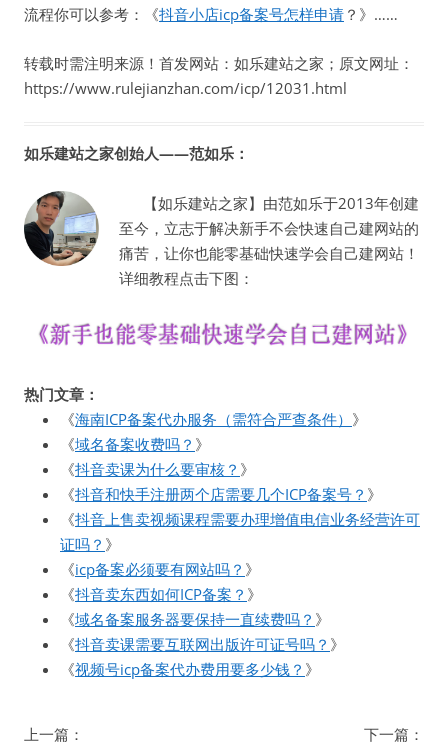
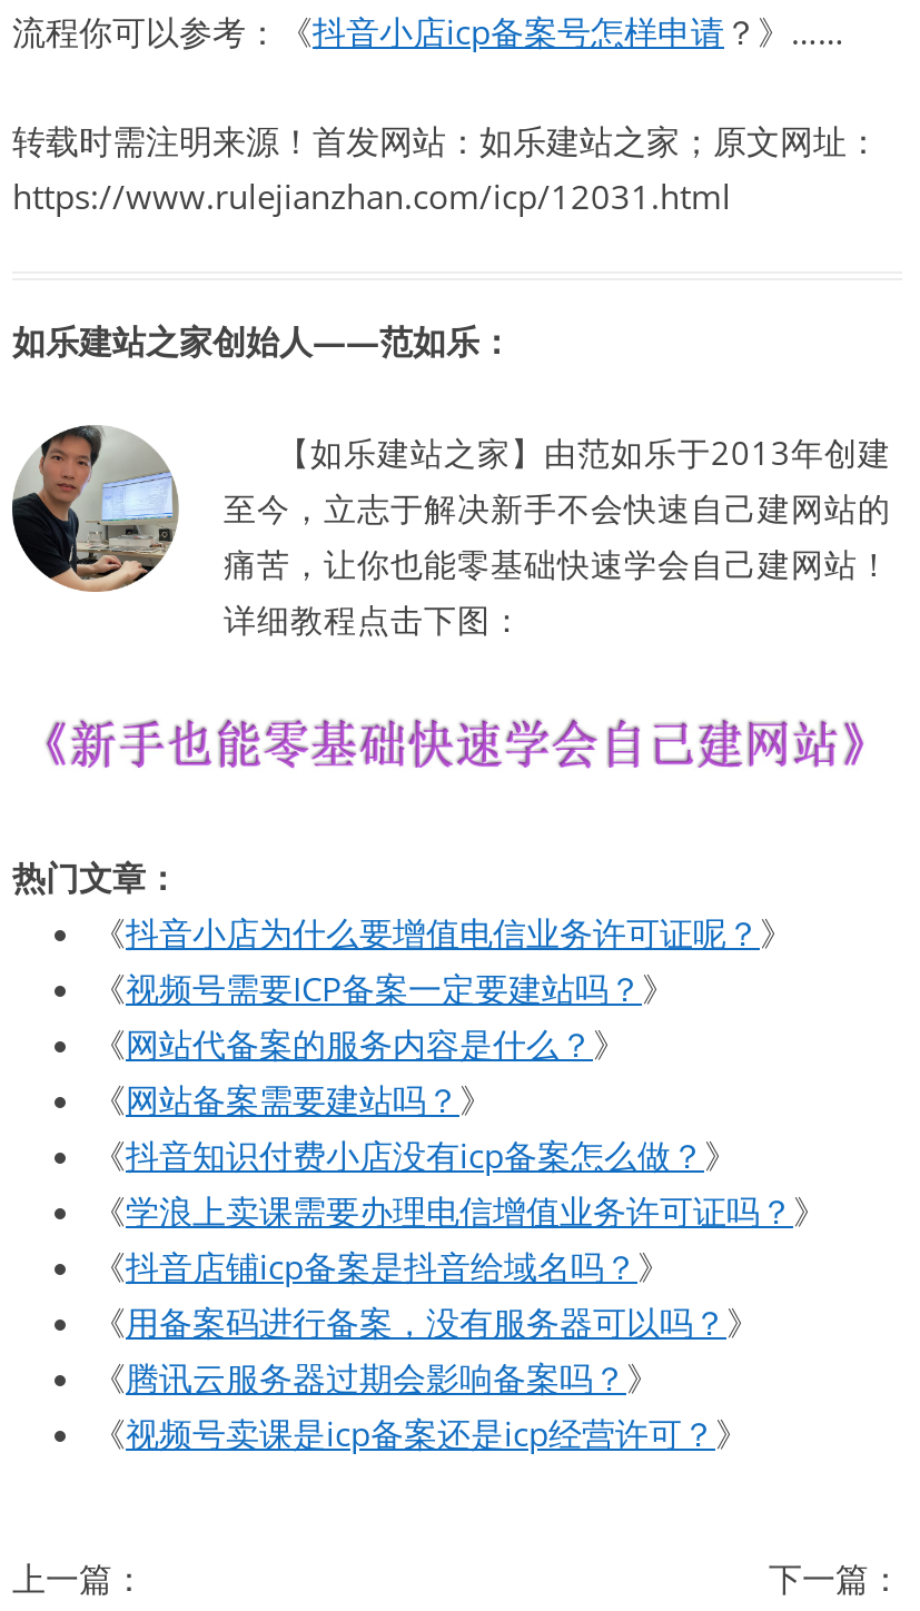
- 《海南ICP备案代办服务（需符合严查条件）》
- 《域名备案收费吗？》
- 《抖音卖课为什么要审核？》
- 《抖音和快手注册两个店需要几个ICP备案号？》
- 《抖音上售卖视频课程需要办理增值电信业务经营许可
- 证吗？》
- 《icp备案必须要有网站吗？》
- 《抖音卖东西如何ICP备案？》
- 《域名备案服务器要保持一直续费吗？》
- 《抖音卖课需要互联网出版许可证号吗？》
- 《视频号icp备案代办费用要多少钱？》
+ 《抖音小店为什么要增值电信业务许可证呢？》
+ 《视频号需要ICP备案一定要建站吗？》
+ 《网站代备案的服务内容是什么？》
+ 《网站备案需要建站吗？》
+ 《抖音知识付费小店没有icp备案怎么做？》
+ 《学浪上卖课需要办理电信增值业务许可证吗？》
+ 《抖音店铺icp备案是抖音给域名吗？》
+ 《用备案码进行备案，没有服务器可以吗？》
+ 《腾讯云服务器过期会影响备案吗？》
+ 《视频号卖课是icp备案还是icp经营许可？》
